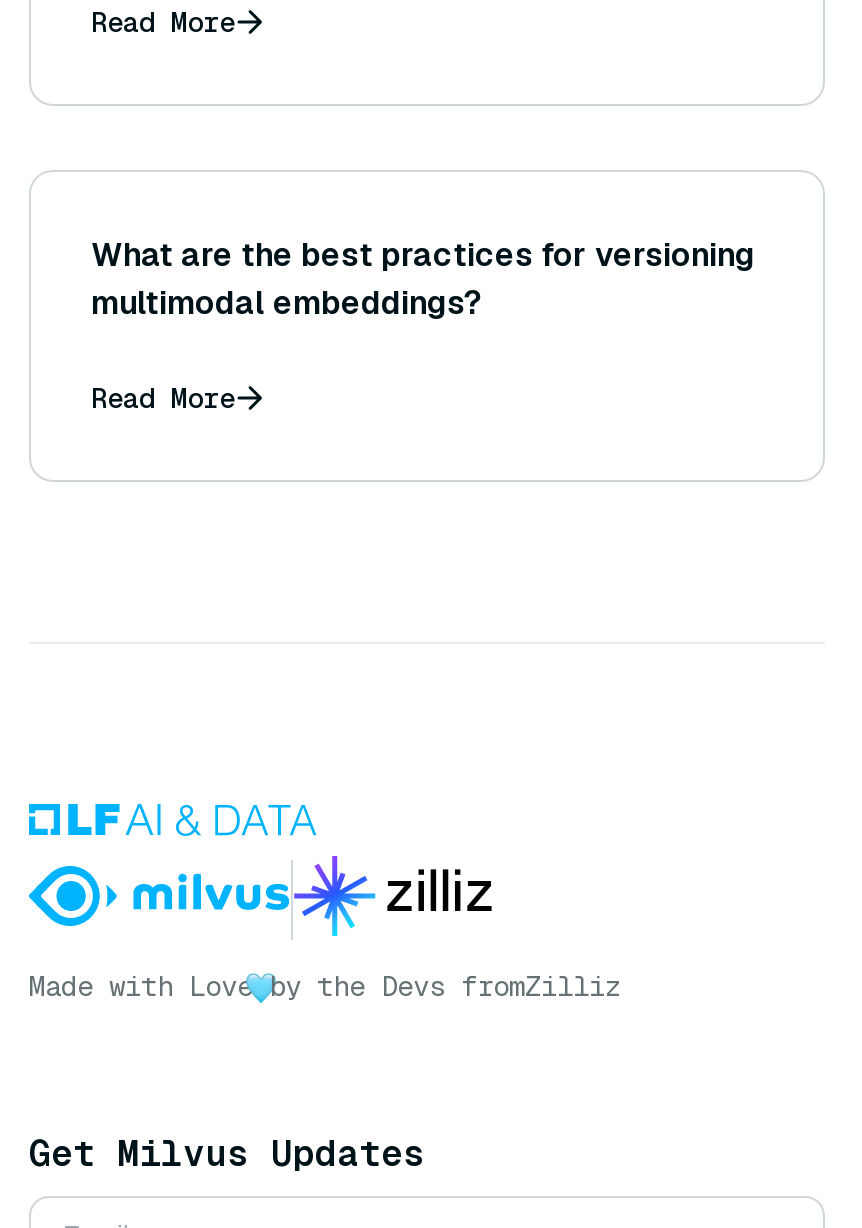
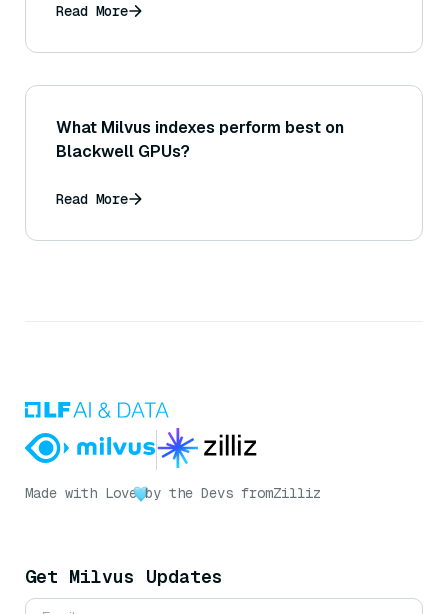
- What are the best practices for versioning
- multimodal embeddings?
+ What Milvus indexes perform best on
+ Blackwell GPUs?
